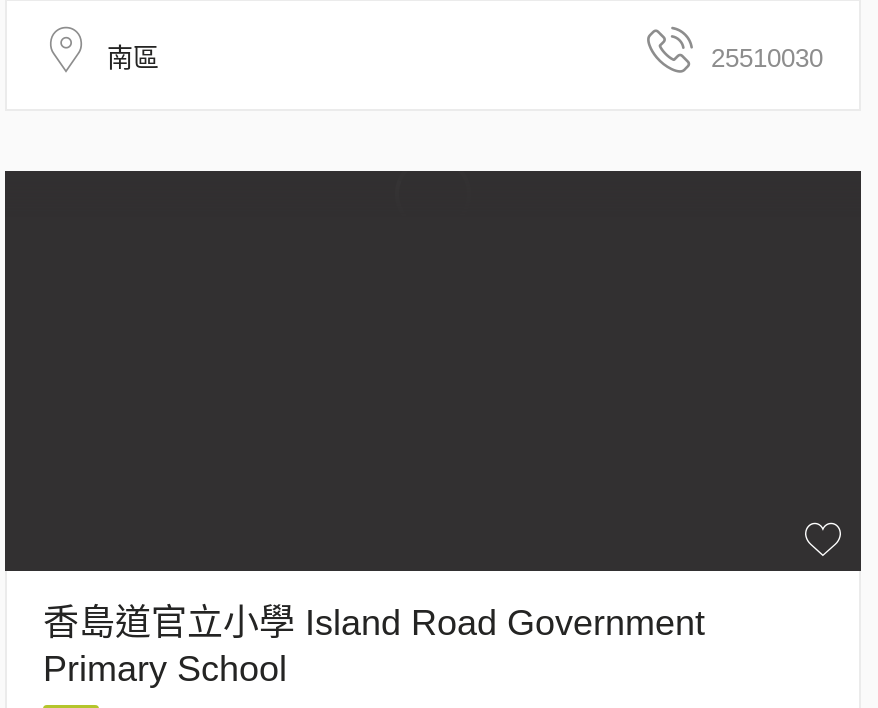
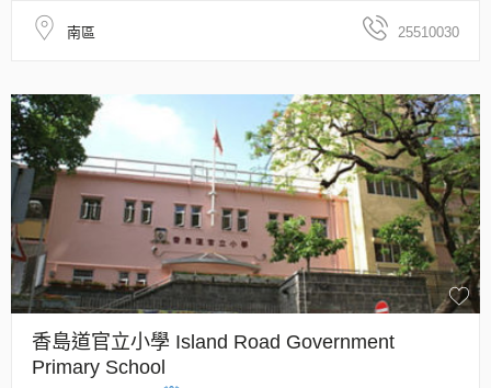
+ [image]
